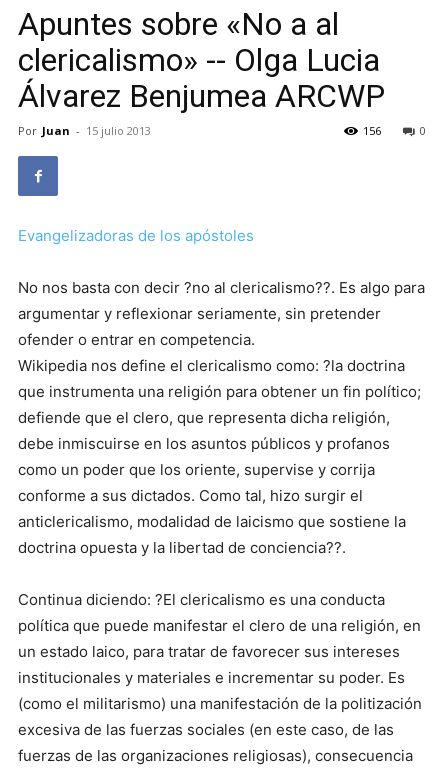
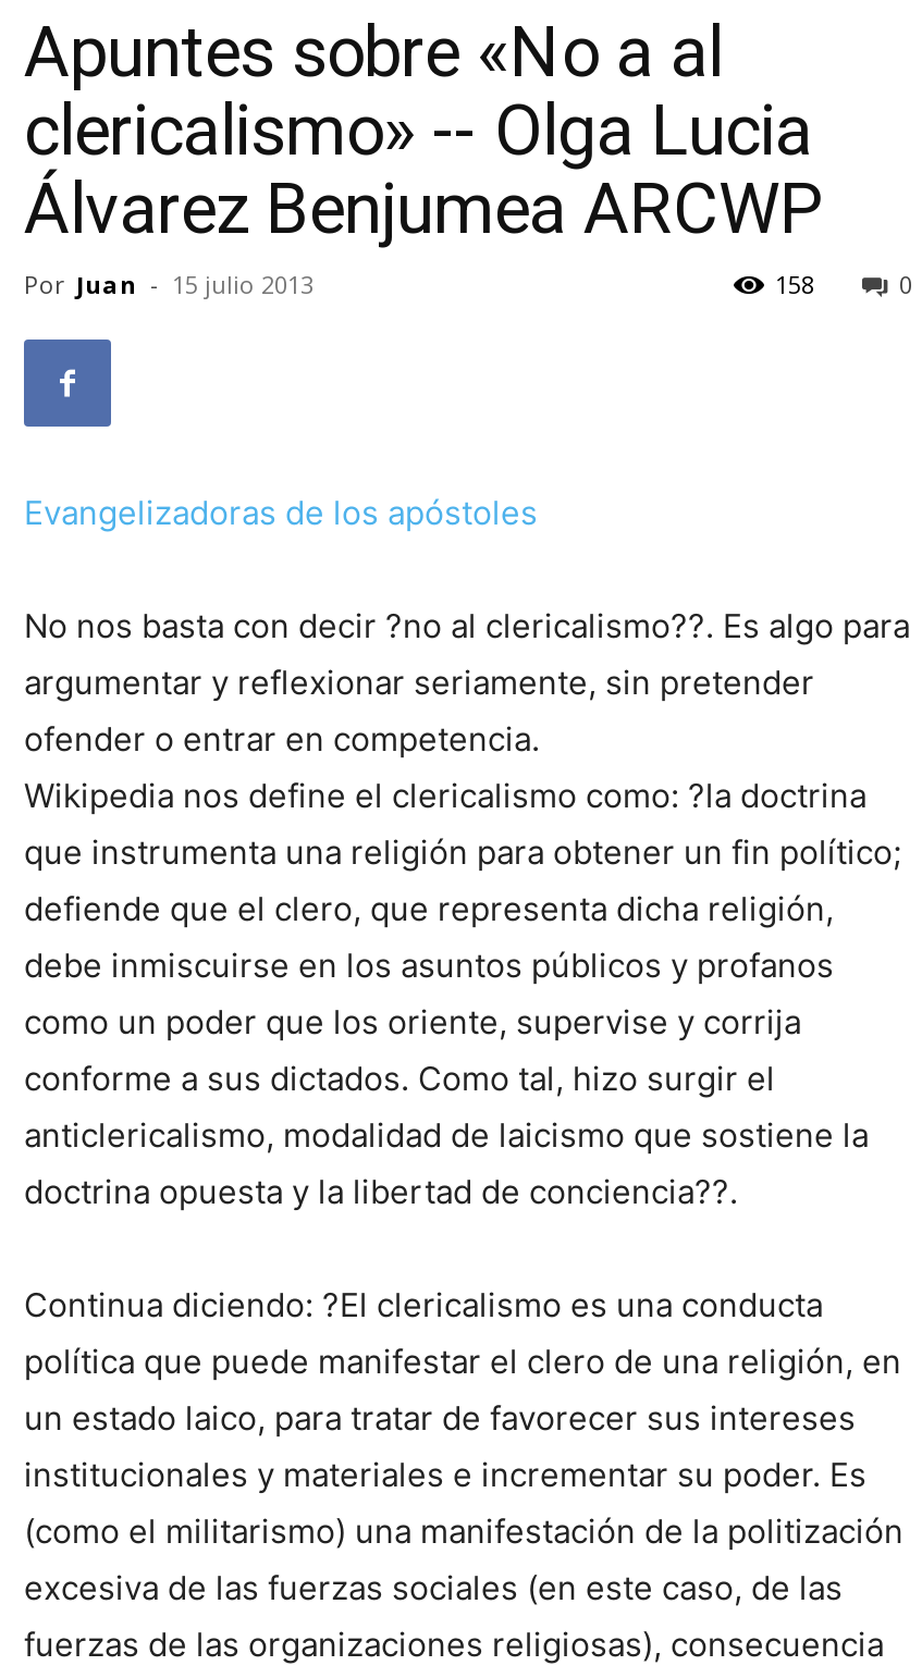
- 156
+ 158
